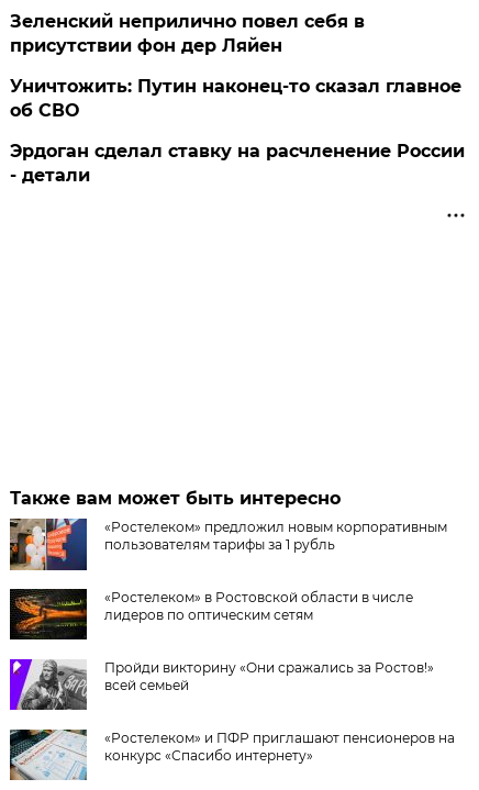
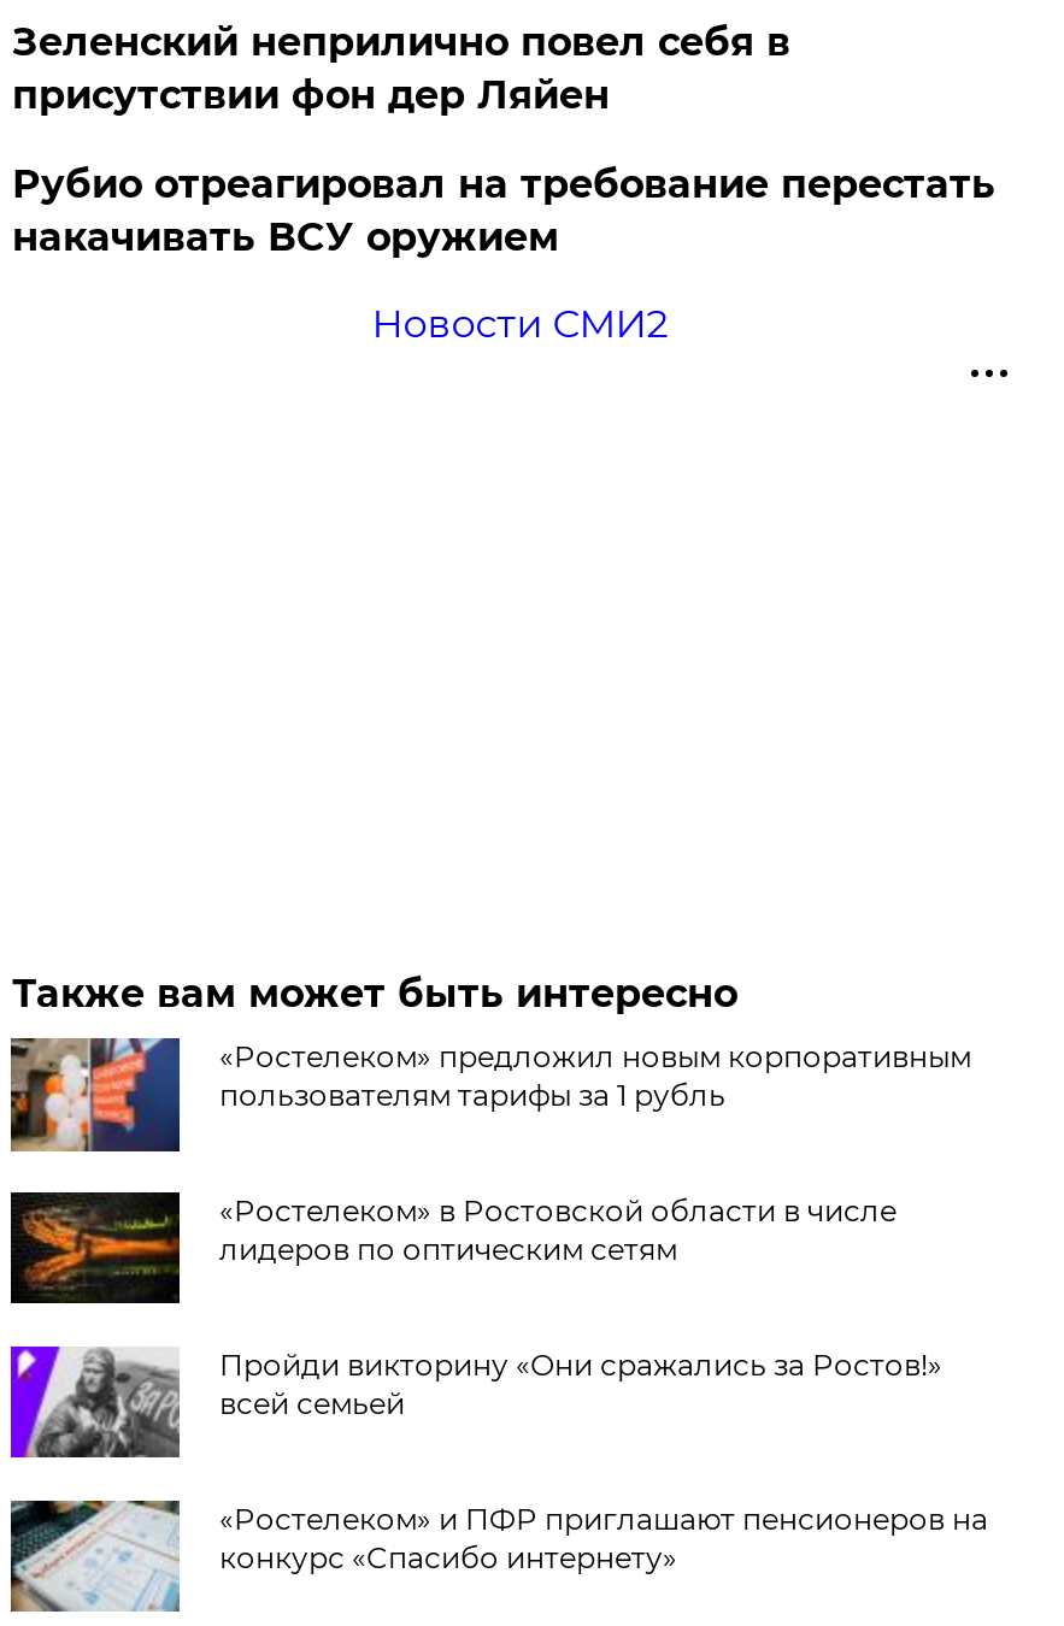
- Уничтожить: Путин наконец-то сказал главное
- об СВО
+ Рубио отреагировал на требование перестать
+ накачивать ВСУ оружием

- Эрдоган сделал ставку на расчленение России
- - детали
+ Новости СМИ2
